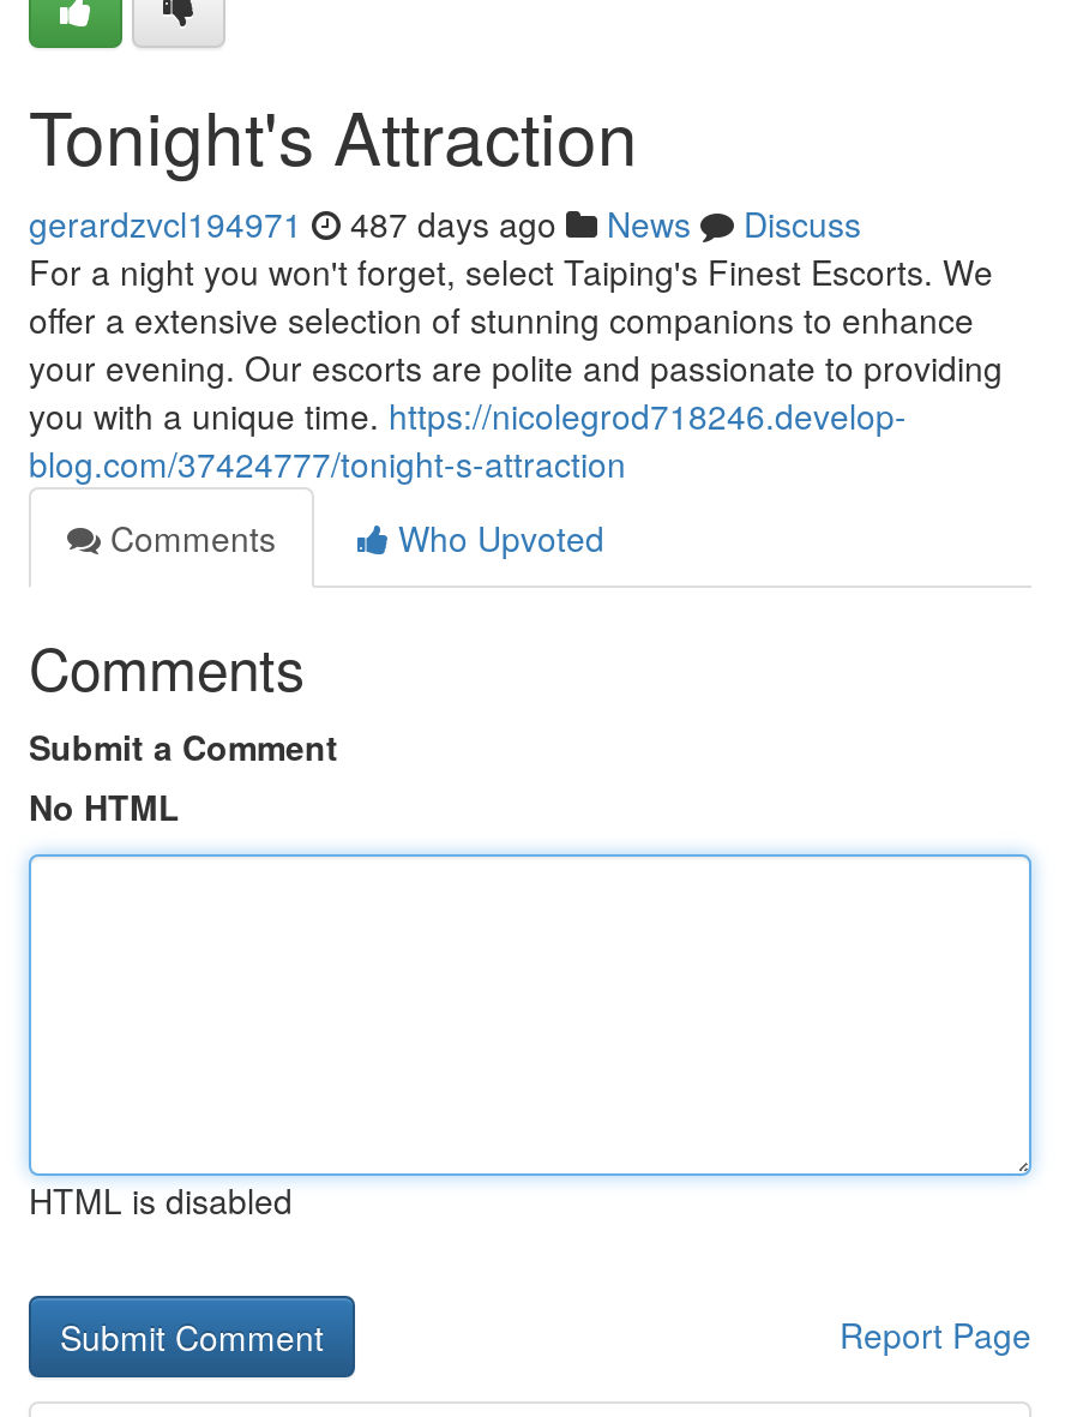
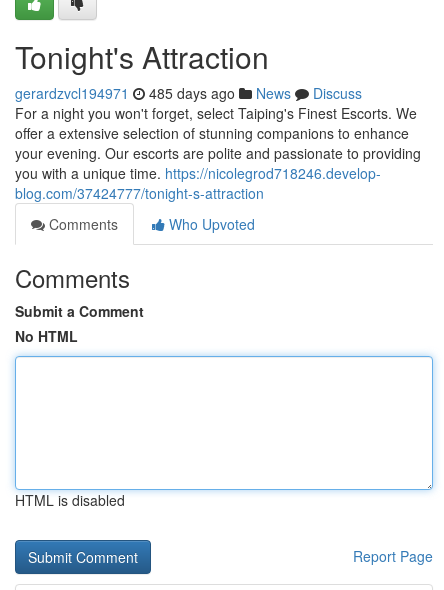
- gerardzvcl194971 487 days ago News Discuss
+ gerardzvcl194971 485 days ago News Discuss
